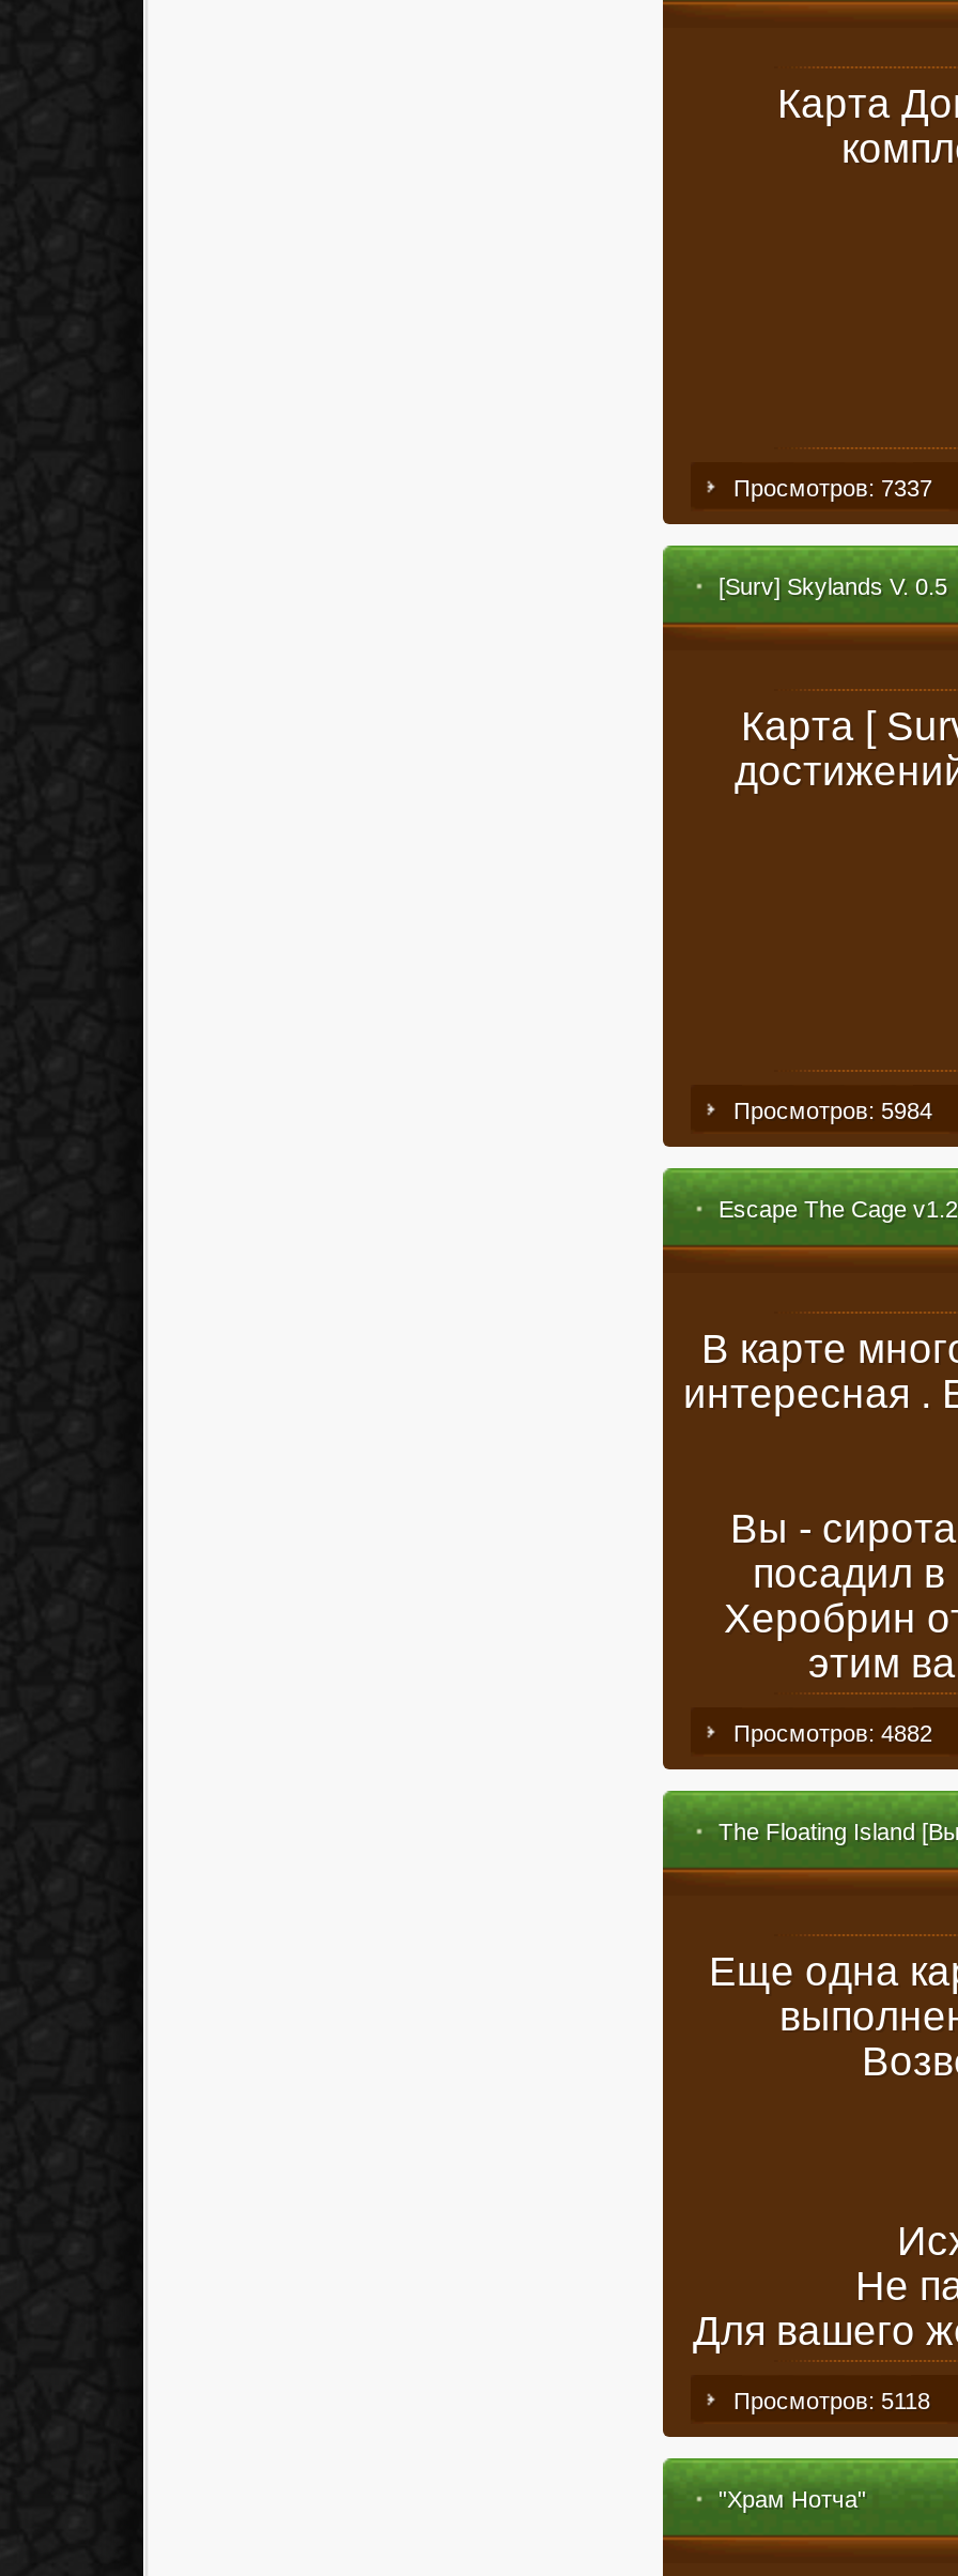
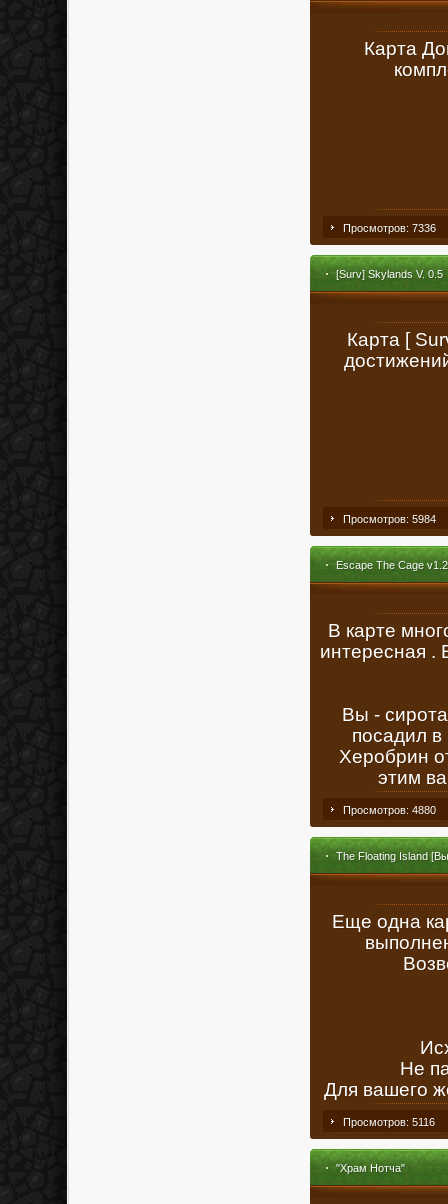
- Просмотров: 7337
+ Просмотров: 7336

- Просмотров: 4882
+ Просмотров: 4880

- Просмотров: 5118
+ Просмотров: 5116
